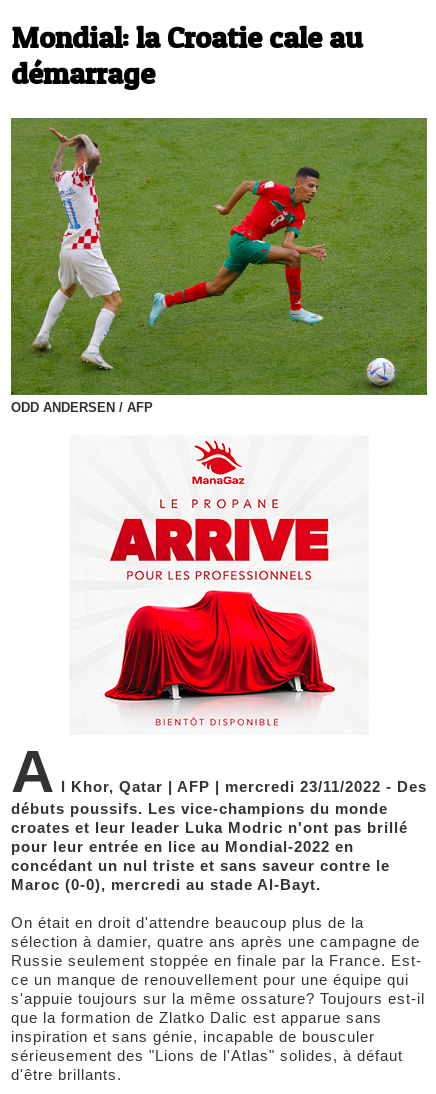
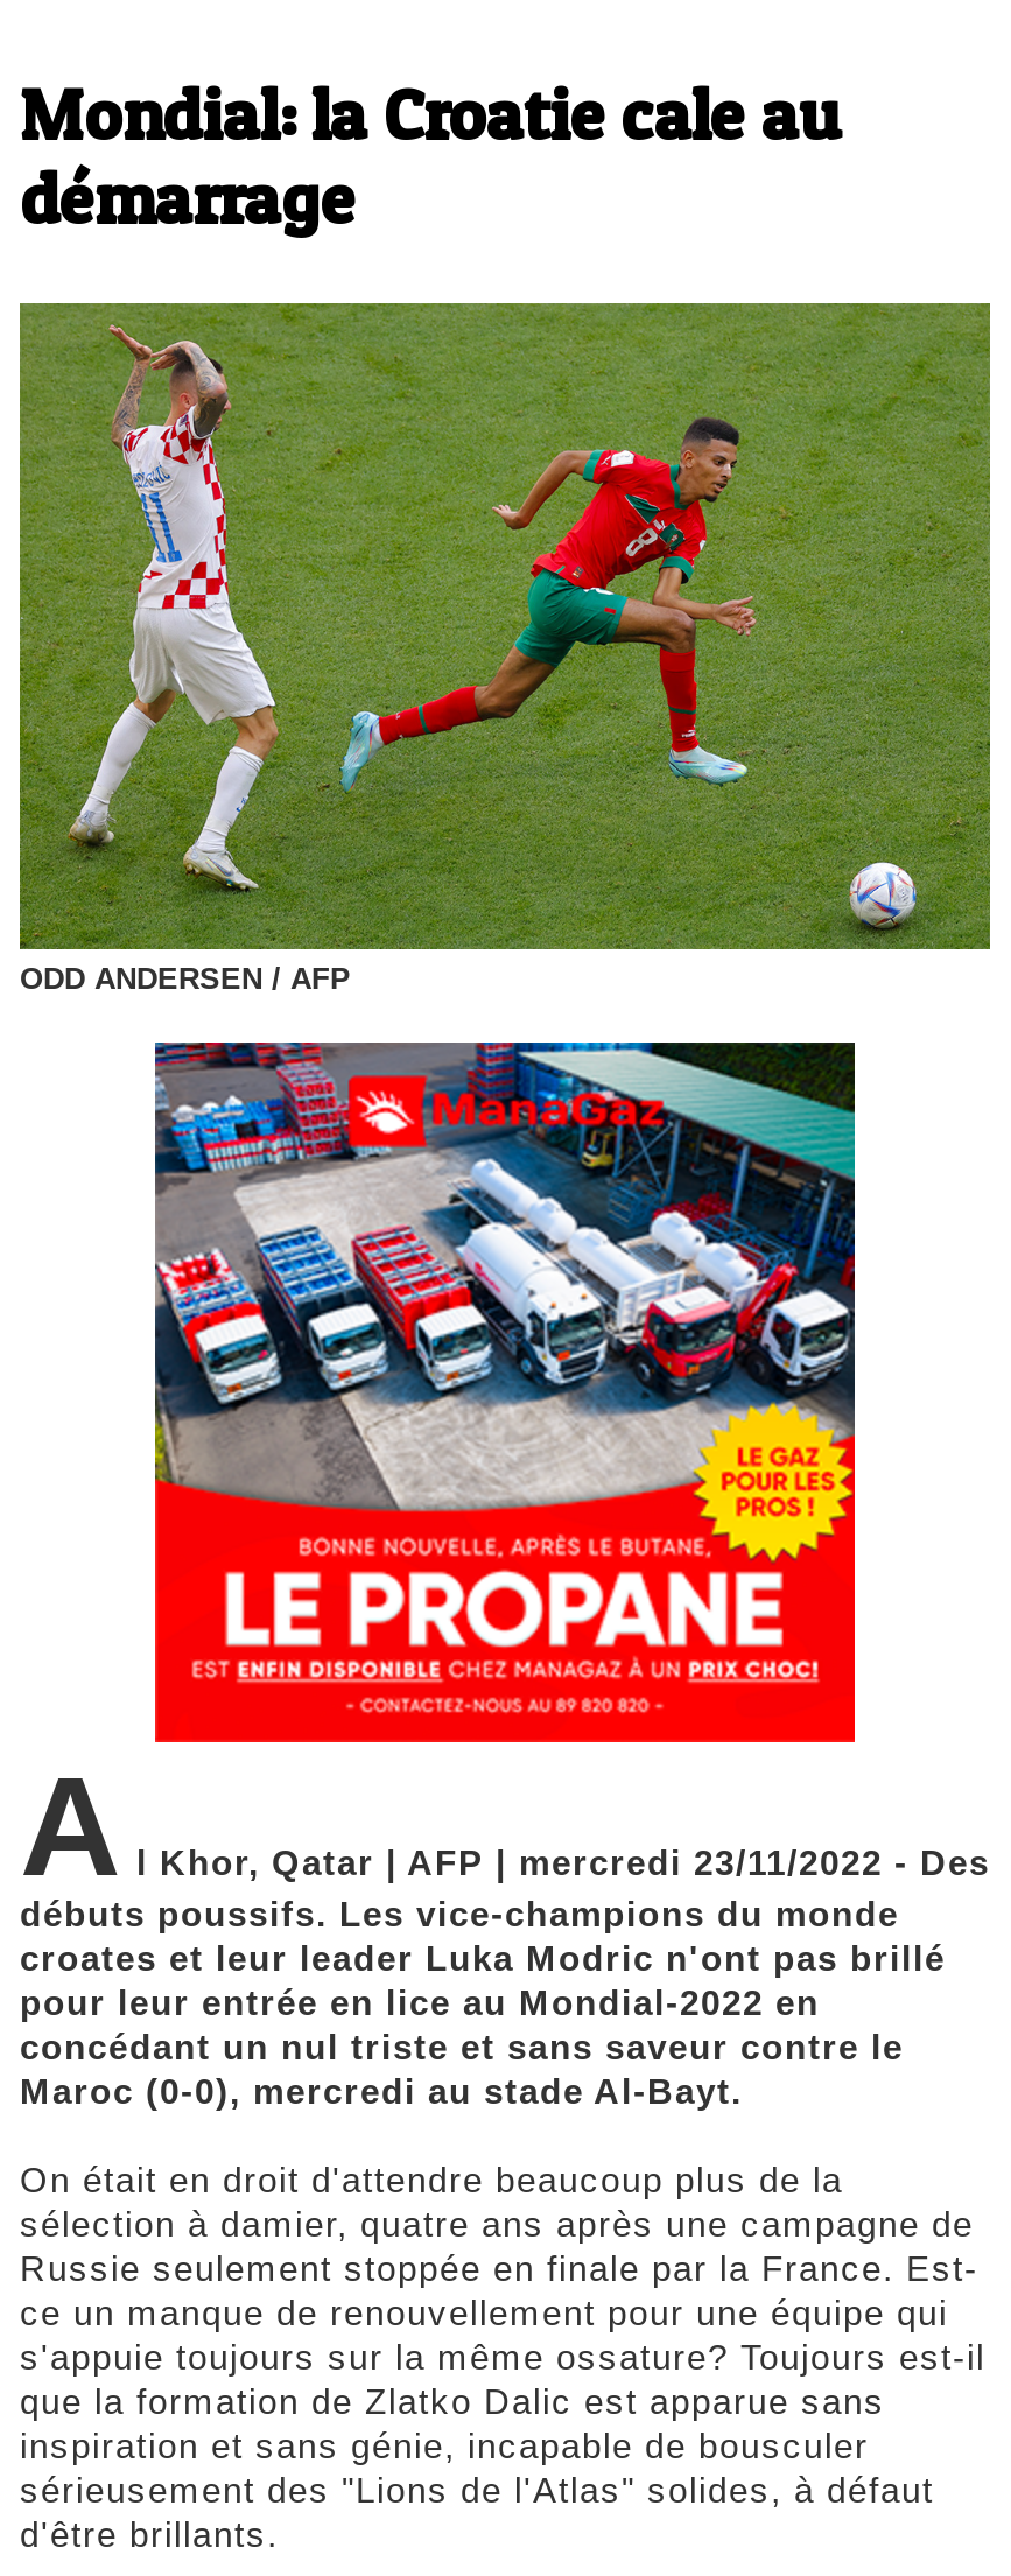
- [image]
+ [image]
